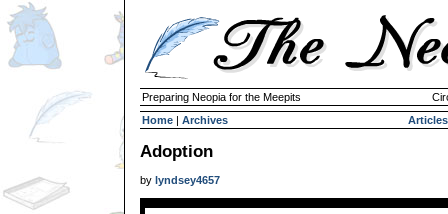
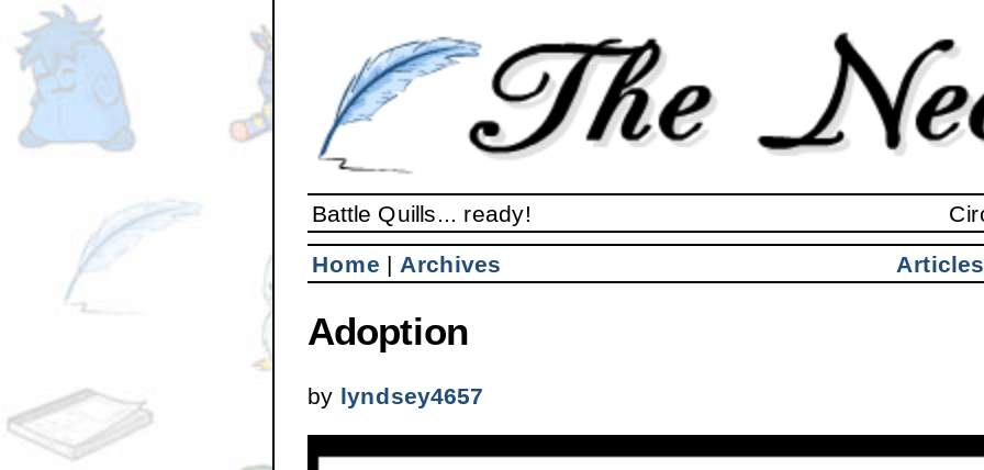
- Preparing Neopia for the Meepits
+ Battle Quills... ready!
